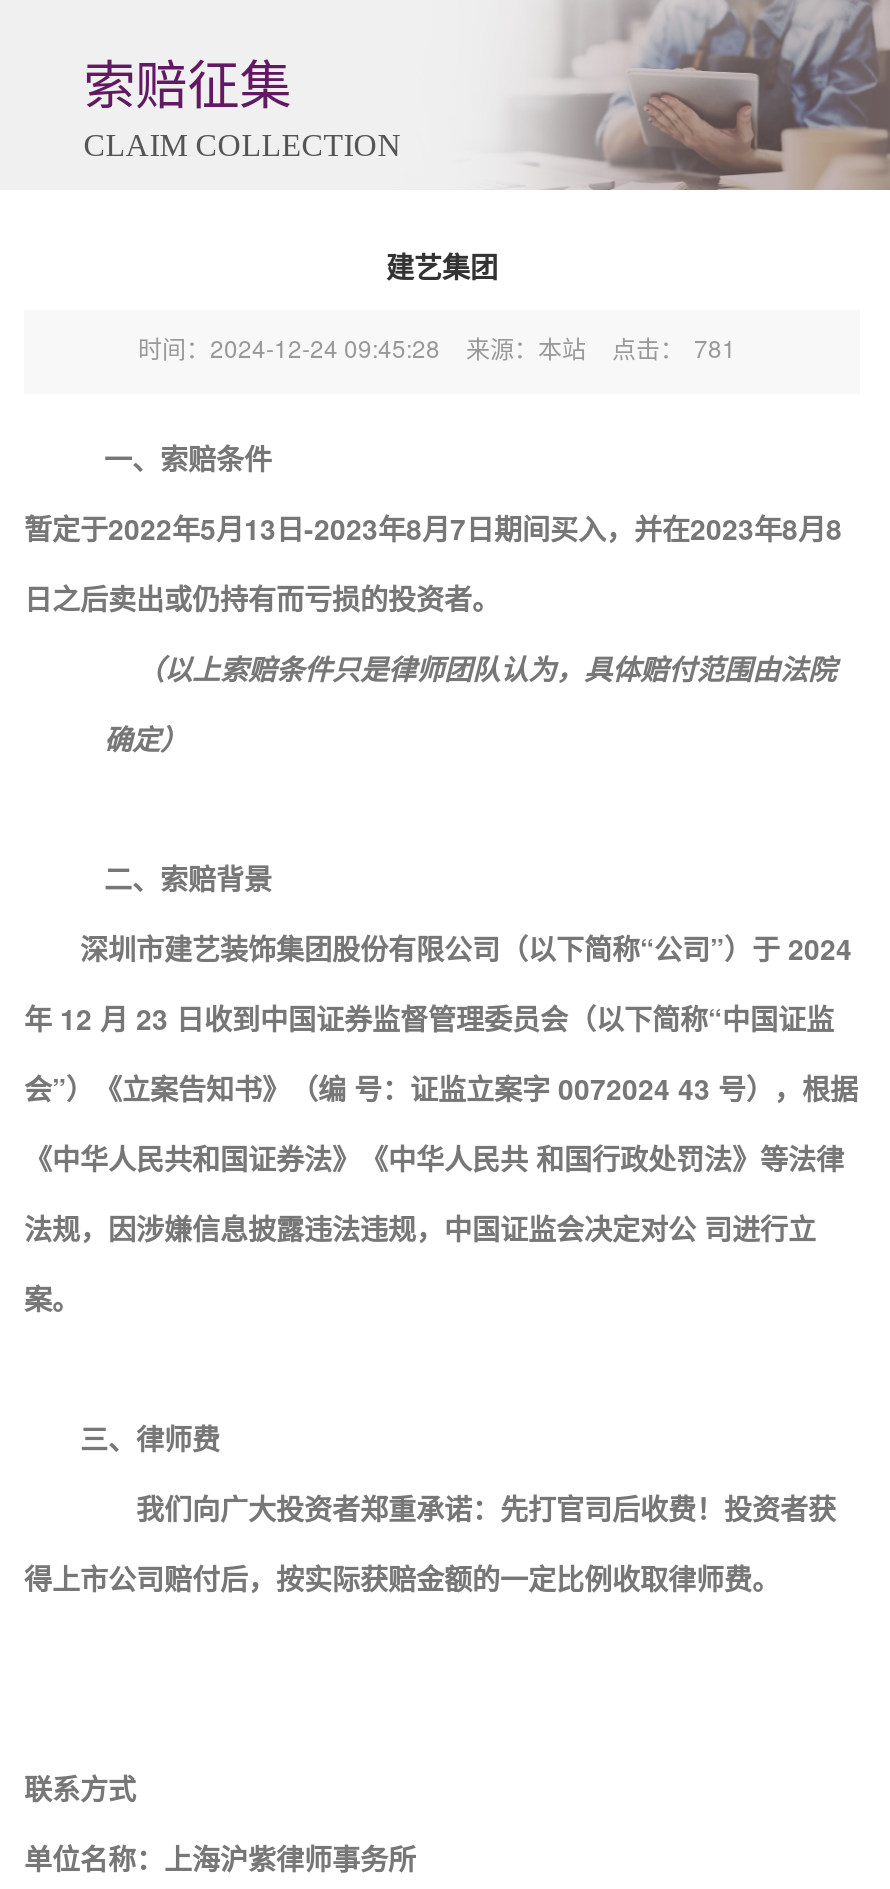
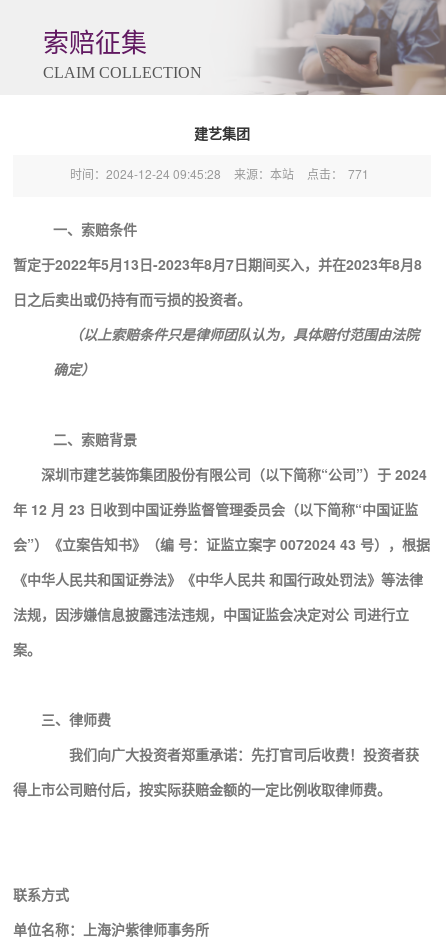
- 时间：2024-12-24 09:45:28 来源：本站 点击： 781
+ 时间：2024-12-24 09:45:28 来源：本站 点击： 771
